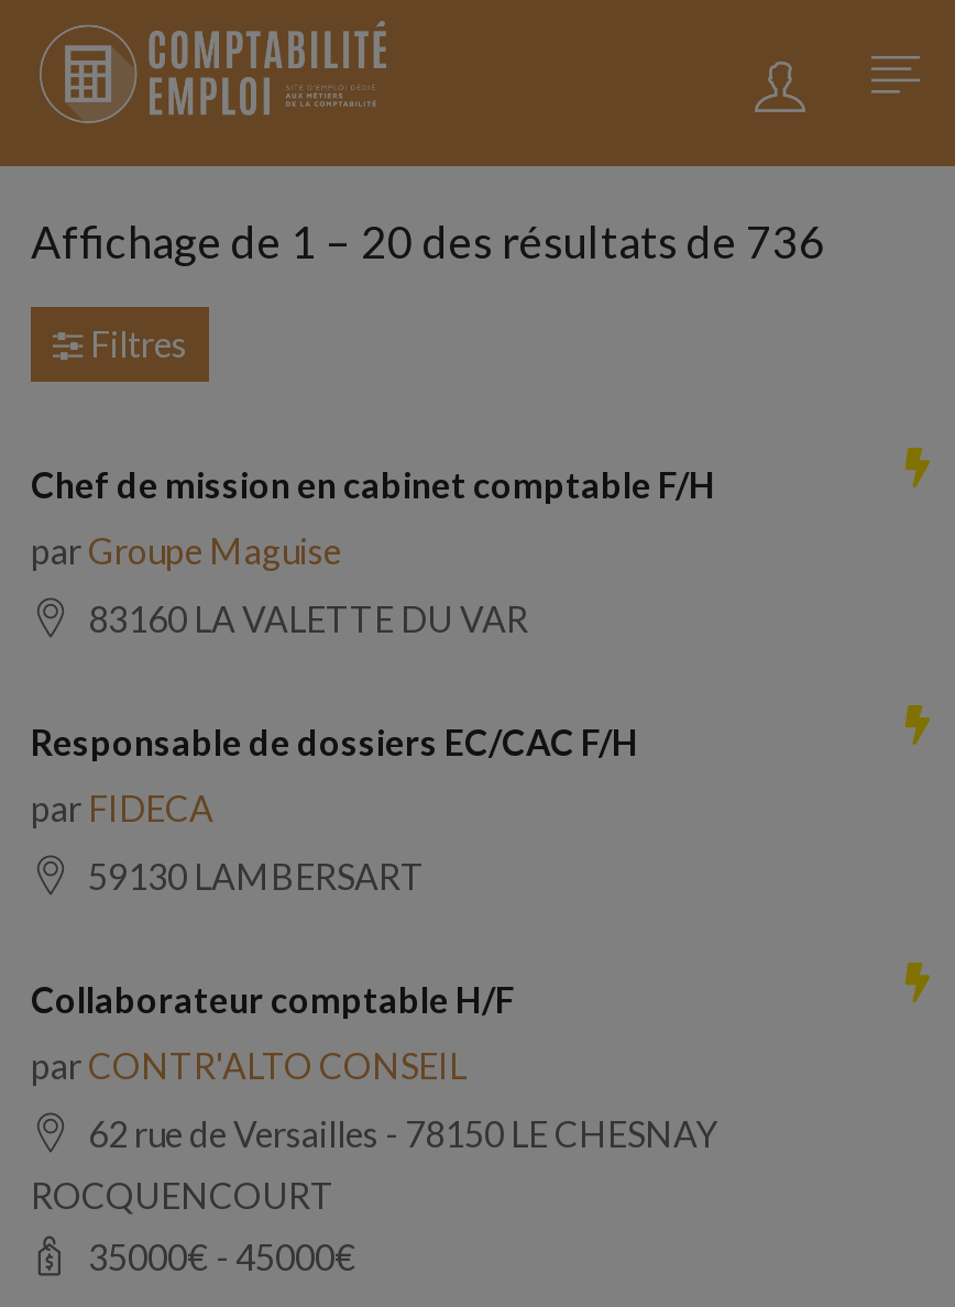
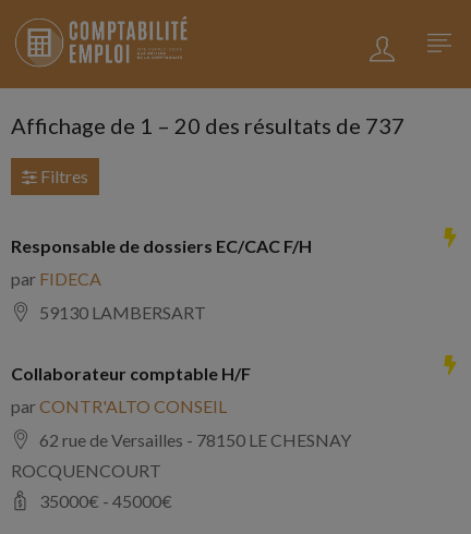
- Affichage de 1 – 20 des résultats de 736
+ Affichage de 1 – 20 des résultats de 737

- Chef de mission en cabinet comptable F/H
- par Groupe Maguise
- 83160 LA VALETTE DU VAR
